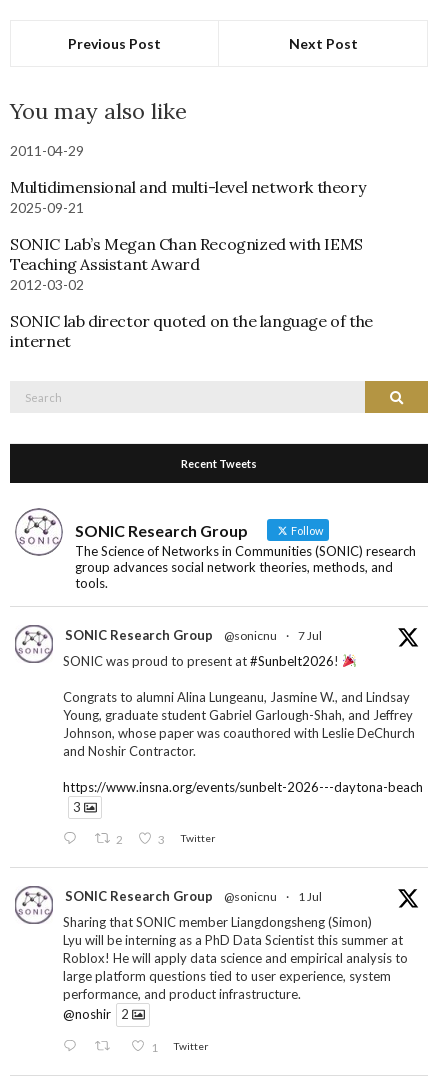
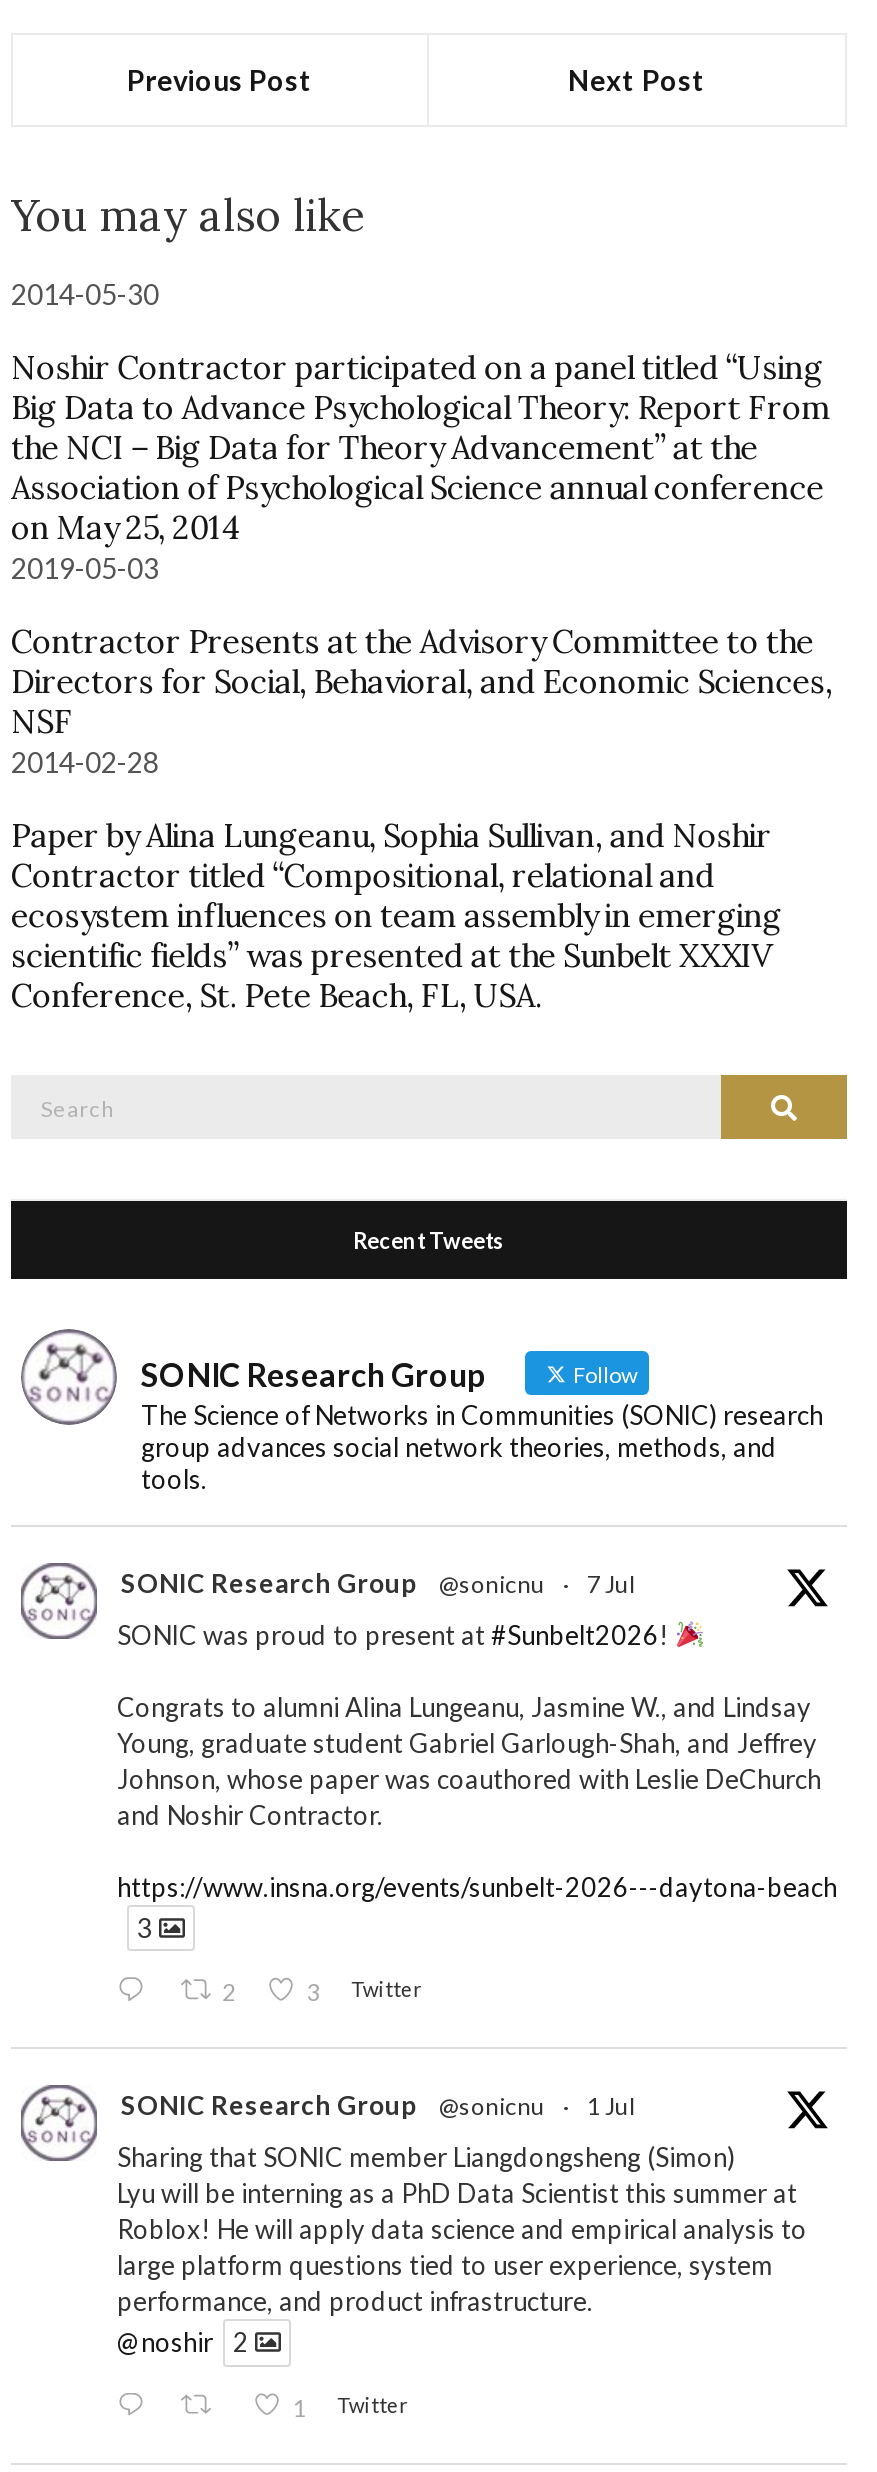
- 2011-04-29
+ 2014-05-30

- Multidimensional and multi-level network theory
- 2025-09-21
+ Noshir Contractor participated on a panel titled “Using
+ Big Data to Advance Psychological Theory: Report From
+ the NCI – Big Data for Theory Advancement” at the
+ Association of Psychological Science annual conference
+ on May 25, 2014
+ 2019-05-03

- SONIC Lab’s Megan Chan Recognized with IEMS
- Teaching Assistant Award
- 2012-03-02
+ Contractor Presents at the Advisory Committee to the
+ Directors for Social, Behavioral, and Economic Sciences,
+ NSF
+ 2014-02-28

- SONIC lab director quoted on the language of the
- internet
+ Paper by Alina Lungeanu, Sophia Sullivan, and Noshir
+ Contractor titled “Compositional, relational and
+ ecosystem influences on team assembly in emerging
+ scientific fields” was presented at the Sunbelt XXXIV
+ Conference, St. Pete Beach, FL, USA.
